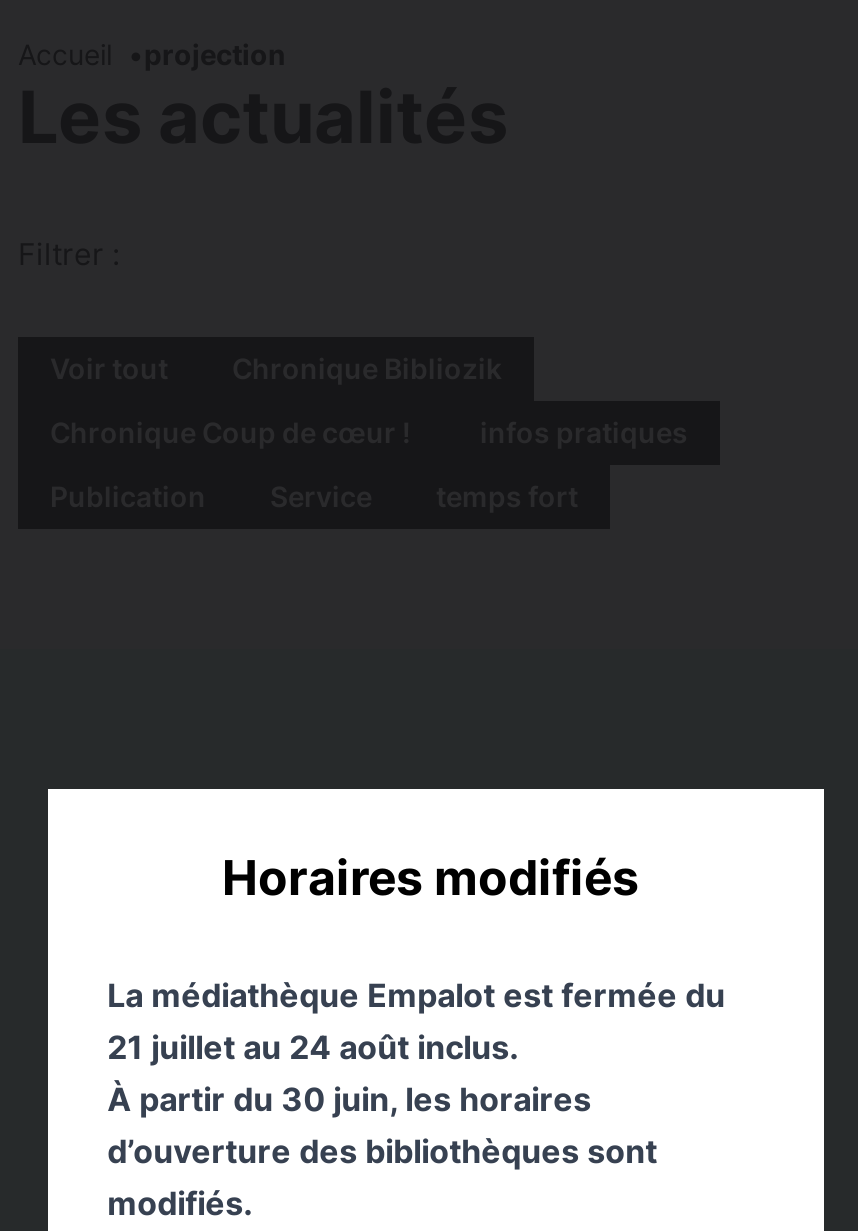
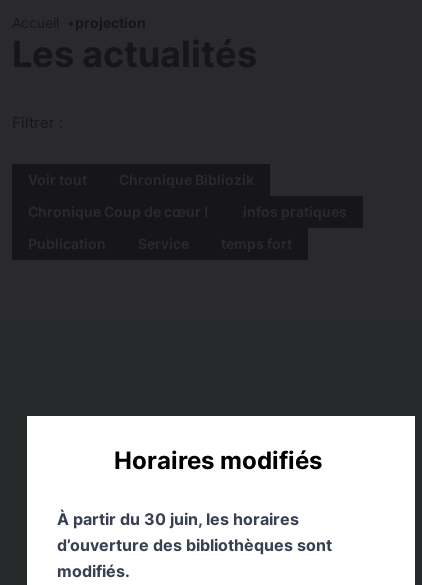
moved down: Horaires modifiés

- La médiathèque Empalot est fermée du
- 21 juillet au 24 août inclus.
